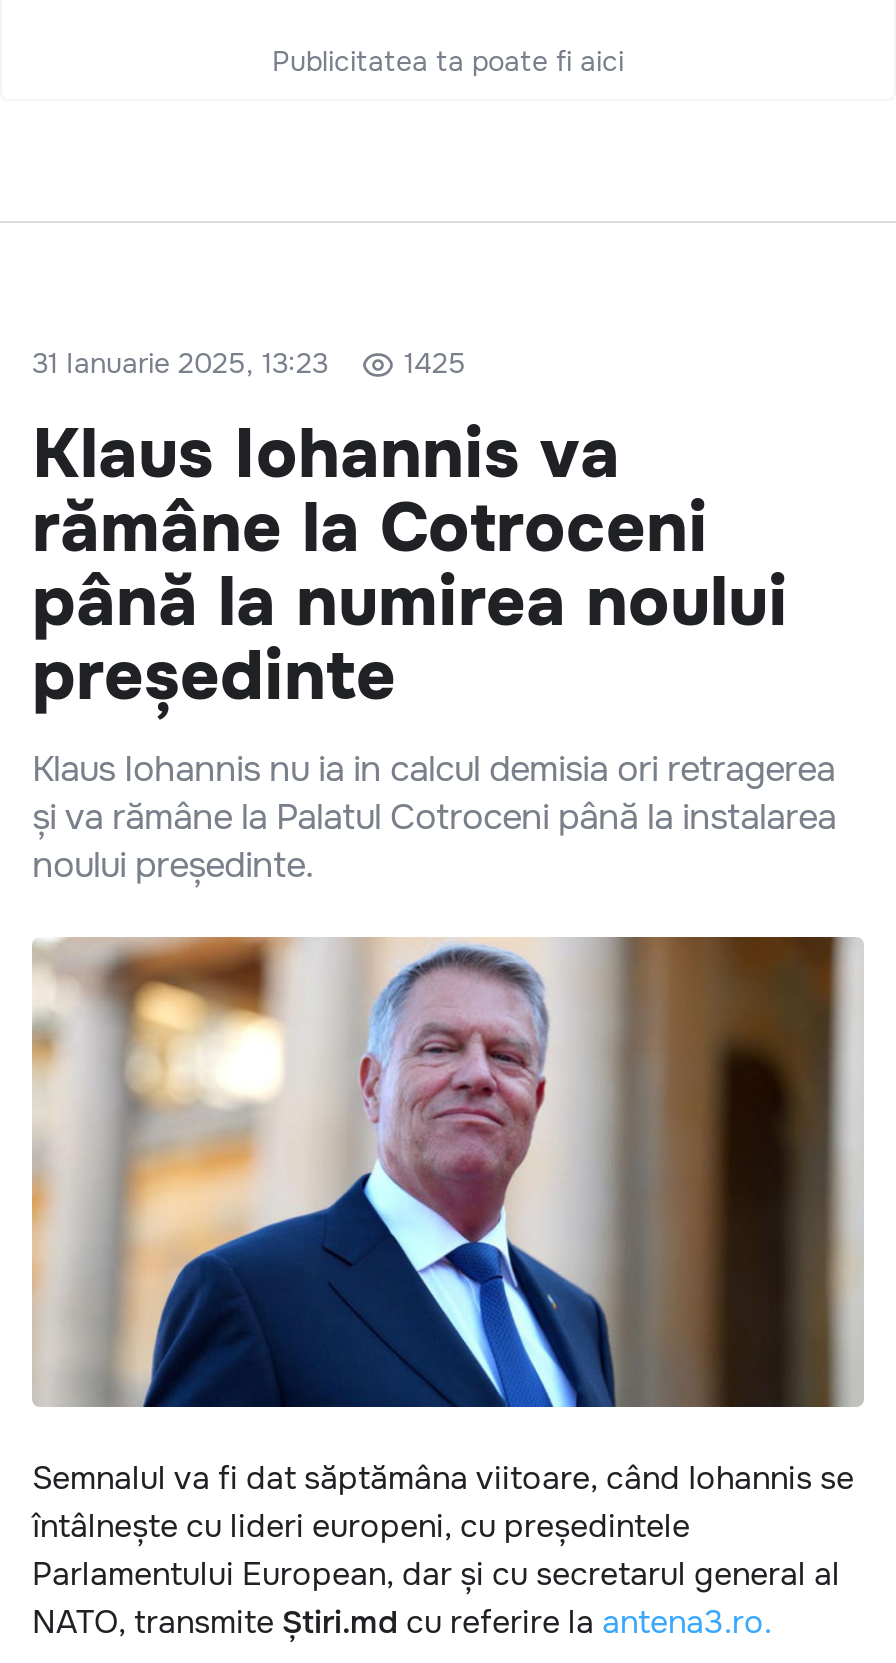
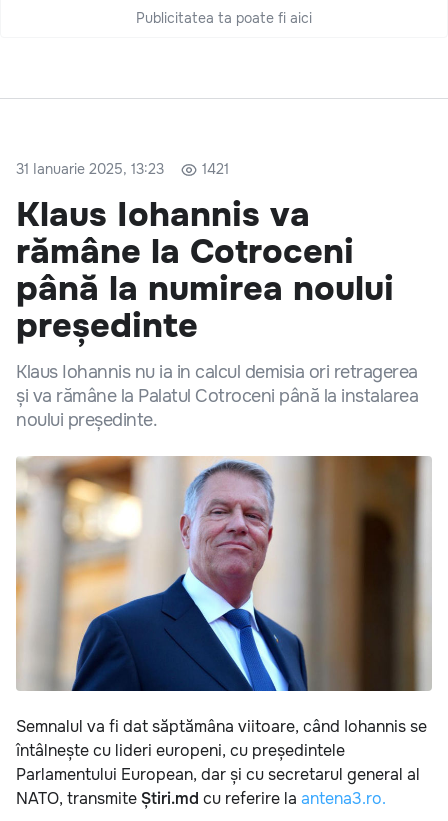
- 1425
+ 1421
